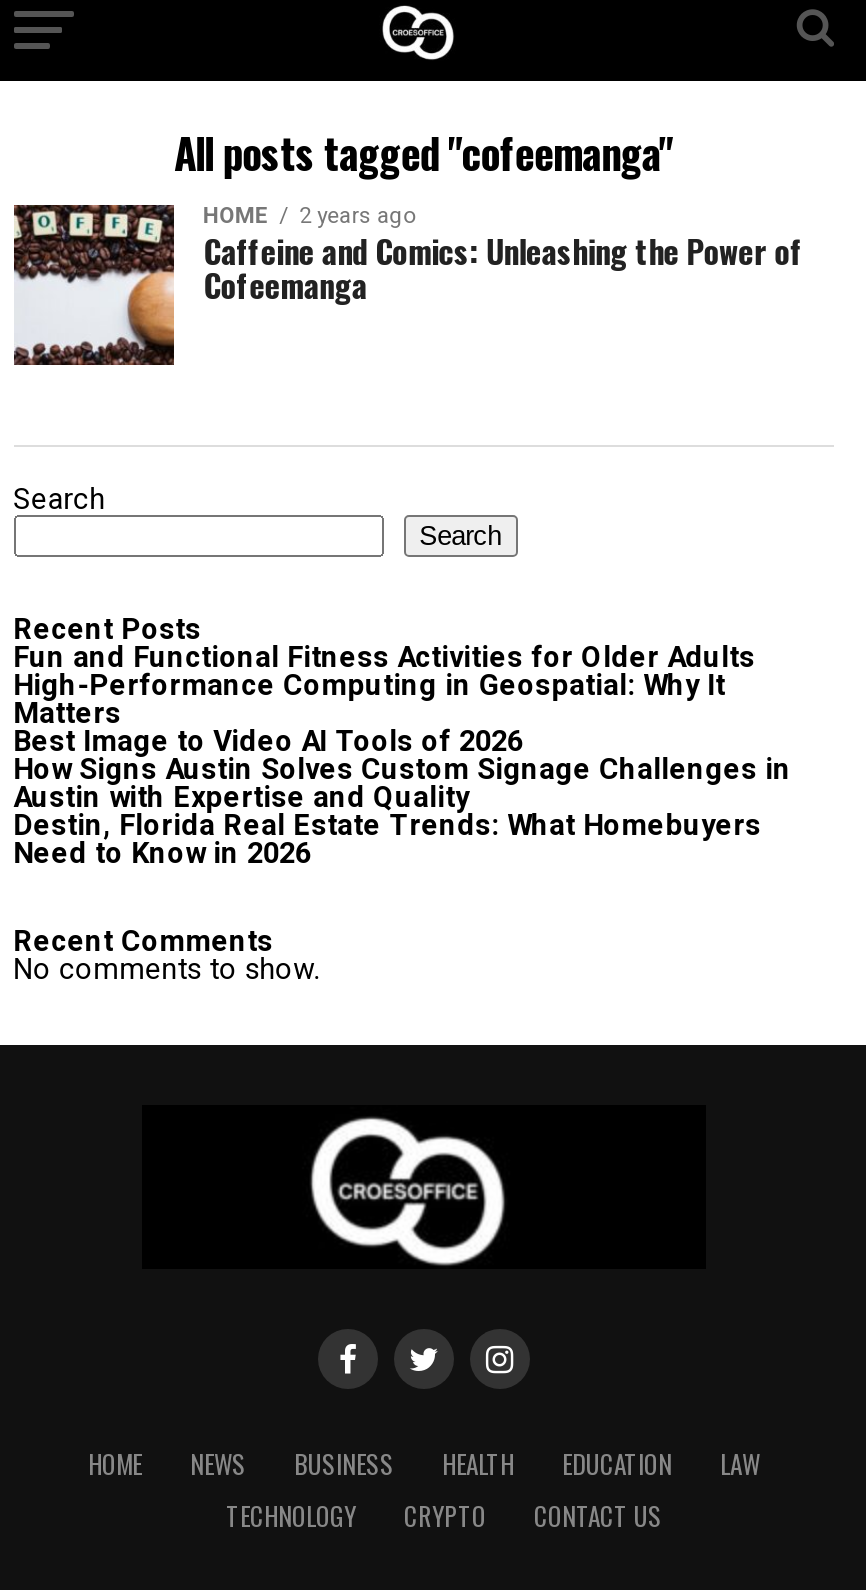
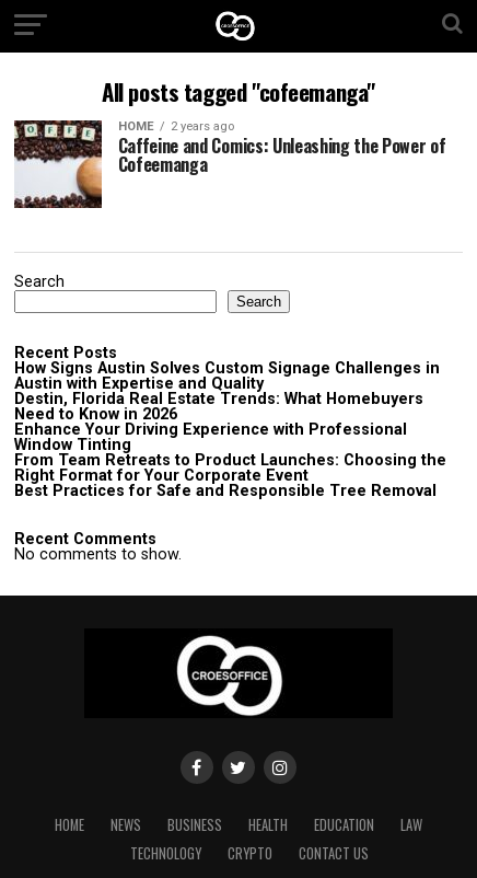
- Fun and Functional Fitness Activities for Older Adults
- High-Performance Computing in Geospatial: Why It
- Matters
- Best Image to Video AI Tools of 2026

moved up: How Signs Austin Solves Custom Signage Challenges in | Austin with Expertise and Quality | Destin, Florida Real Estate Trends: What Homebuyers | Need to Know in 2026

+ Enhance Your Driving Experience with Professional
+ Window Tinting
+ From Team Retreats to Product Launches: Choosing the
+ Right Format for Your Corporate Event
+ Best Practices for Safe and Responsible Tree Removal
